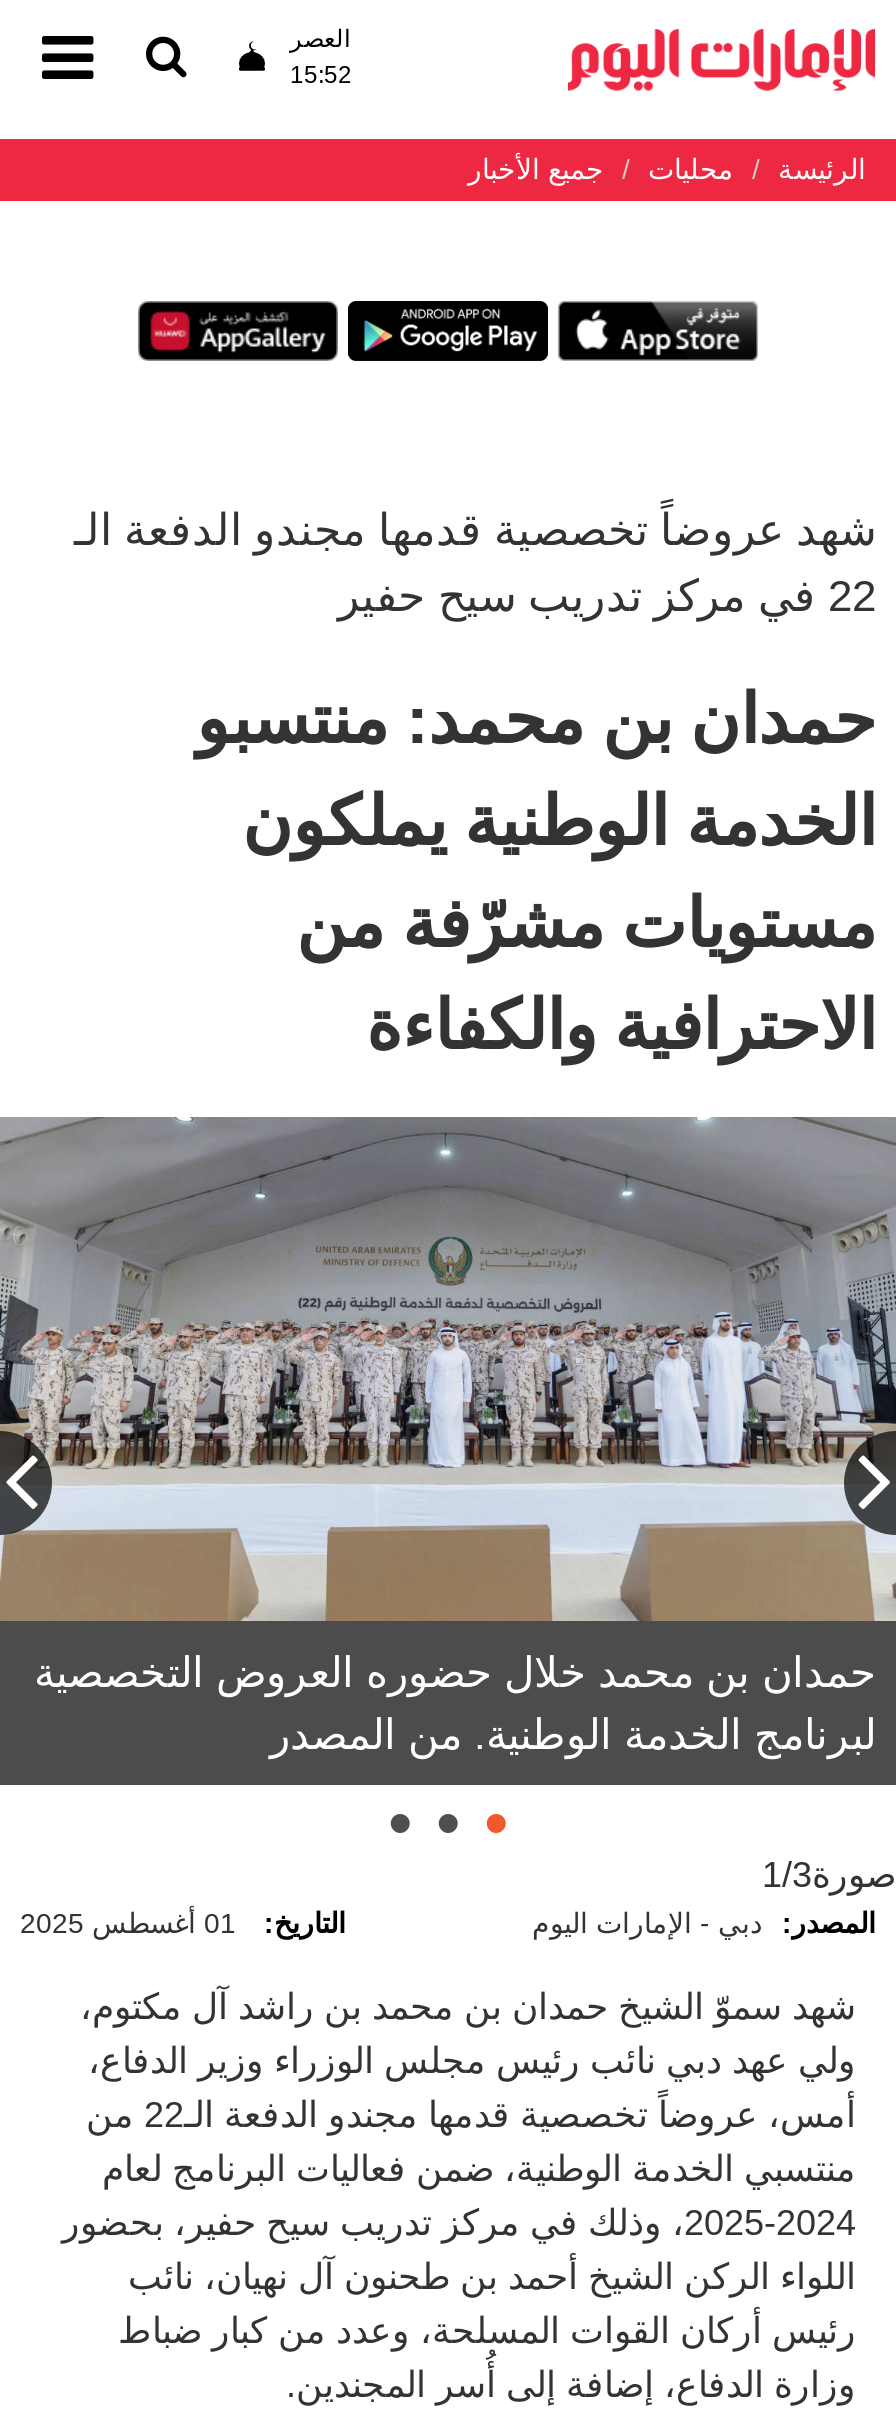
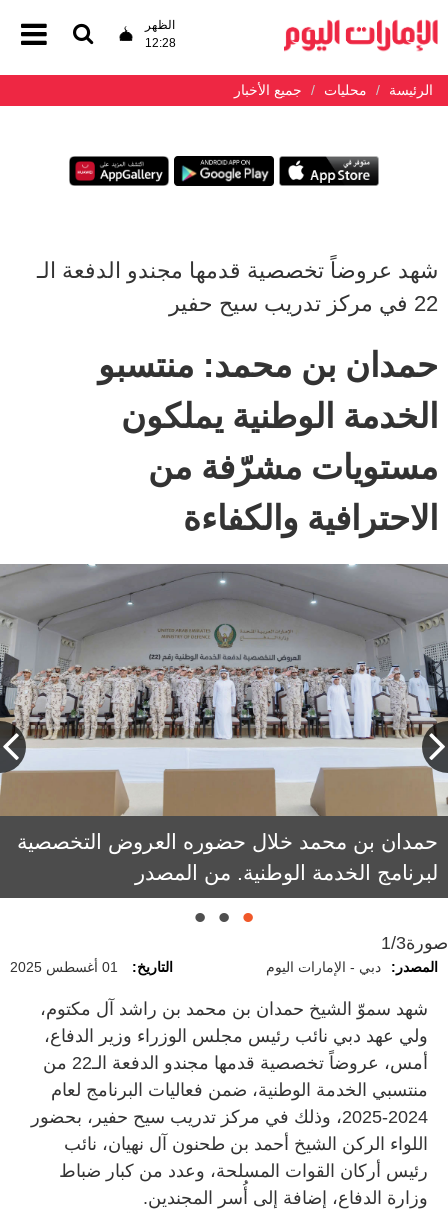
- العصر
- 15:52
+ الظهر
+ 12:28
